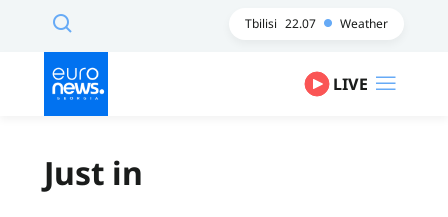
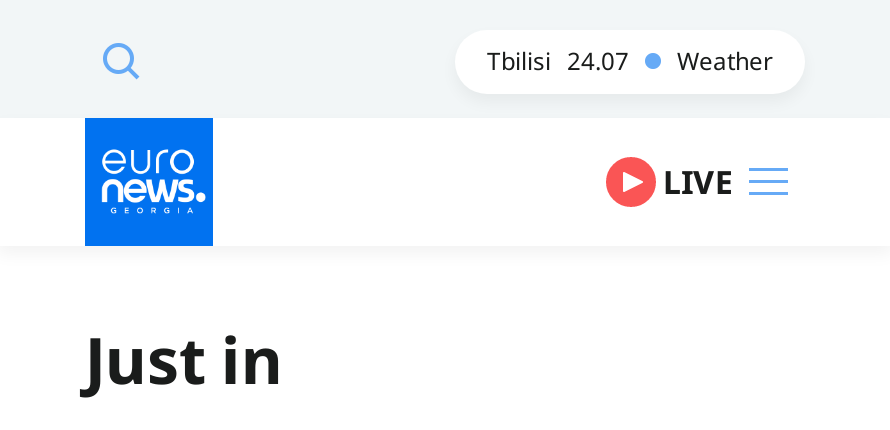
- Tbilisi 22.07 Weather
+ Tbilisi 24.07 Weather
